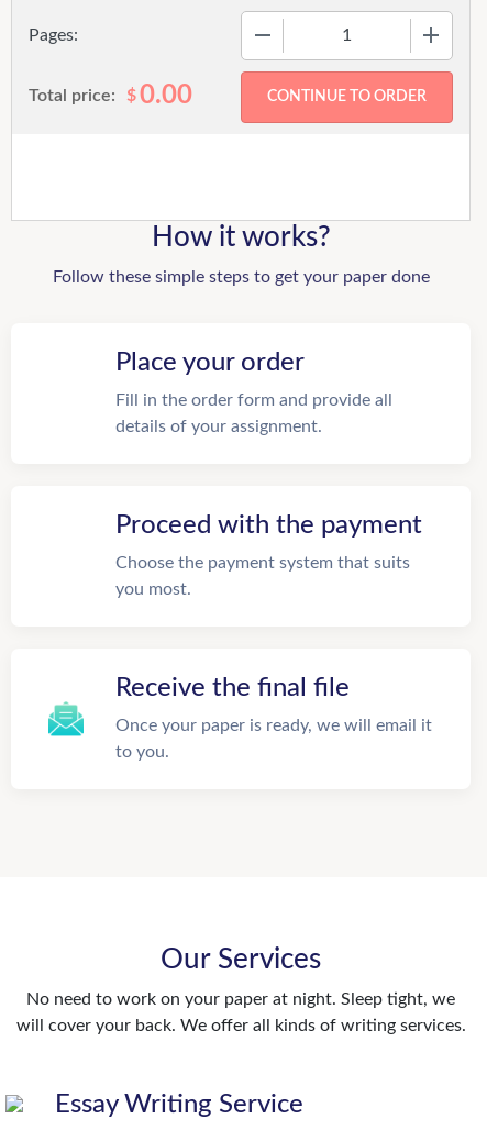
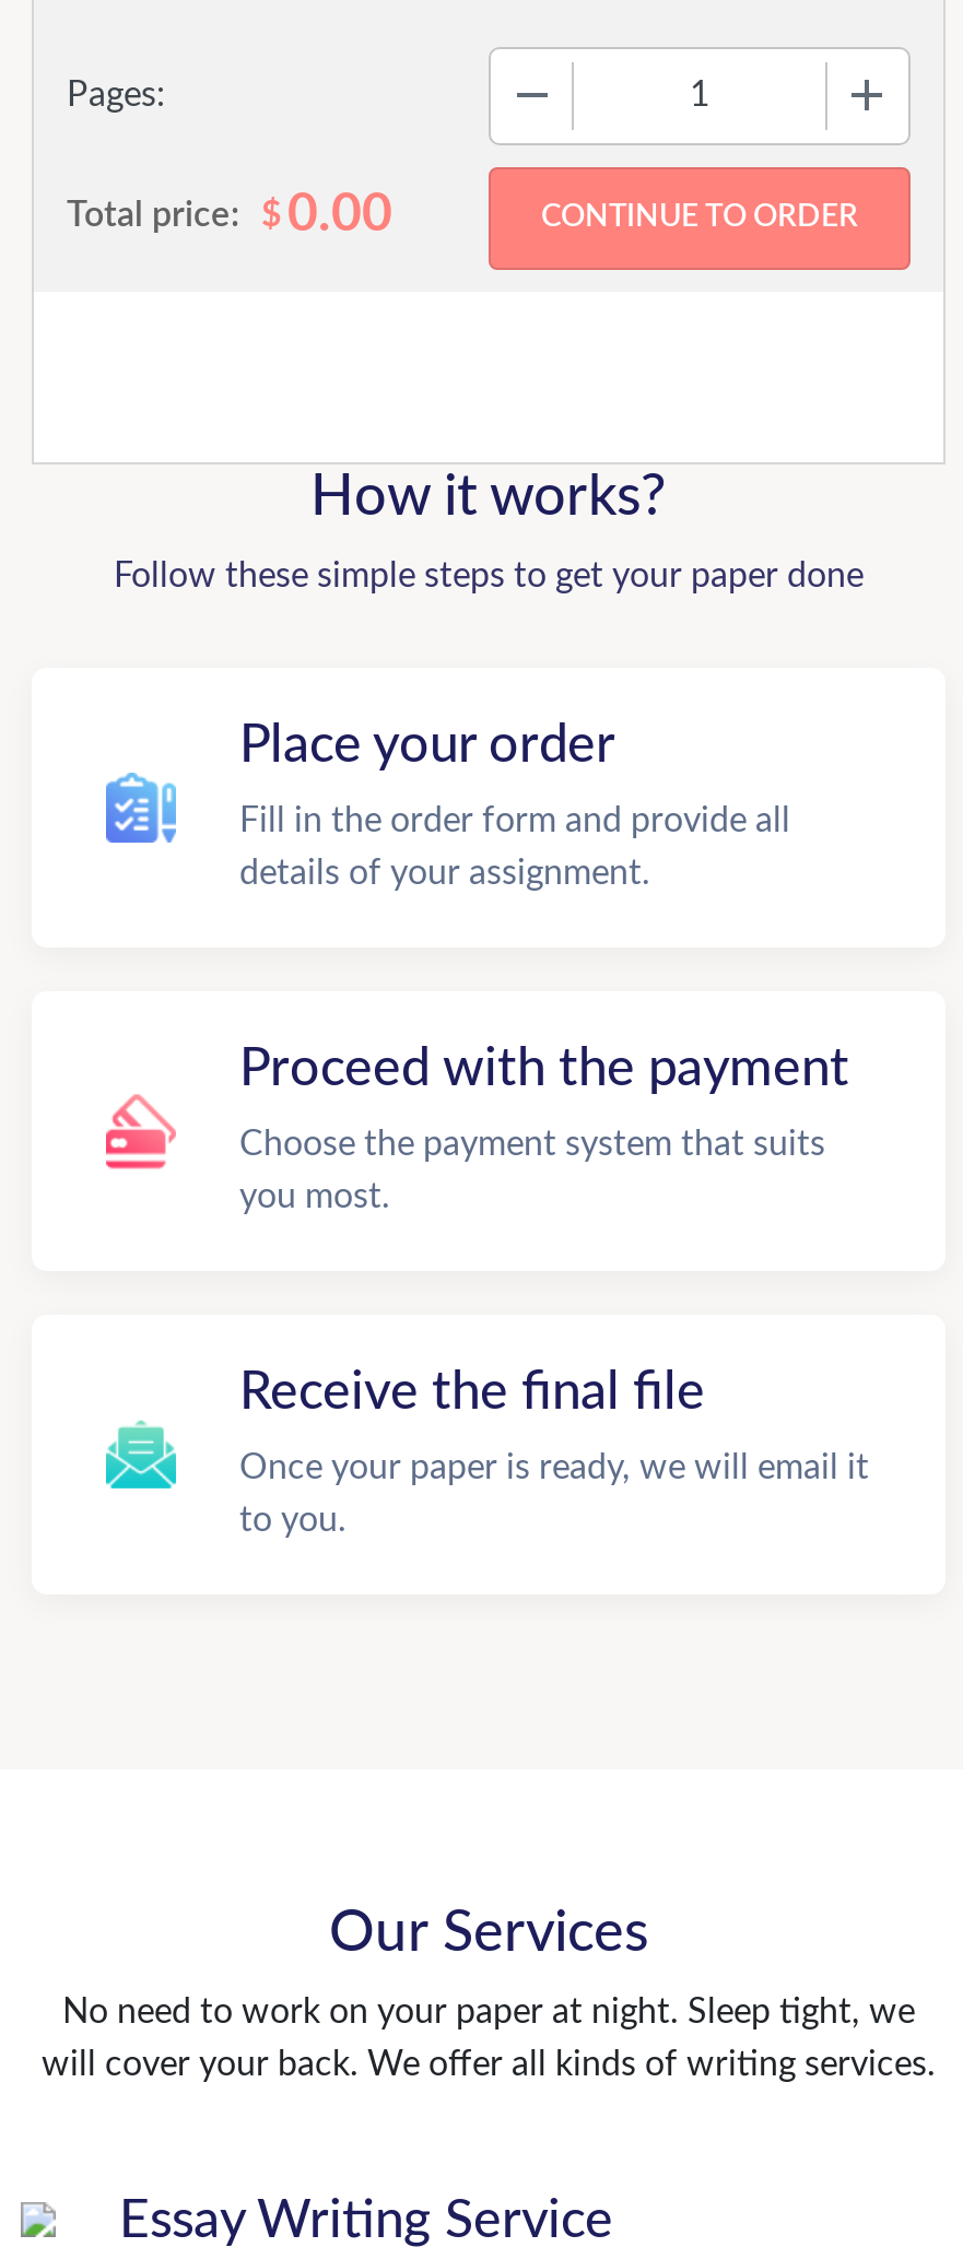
+ [image]

+ [image]
